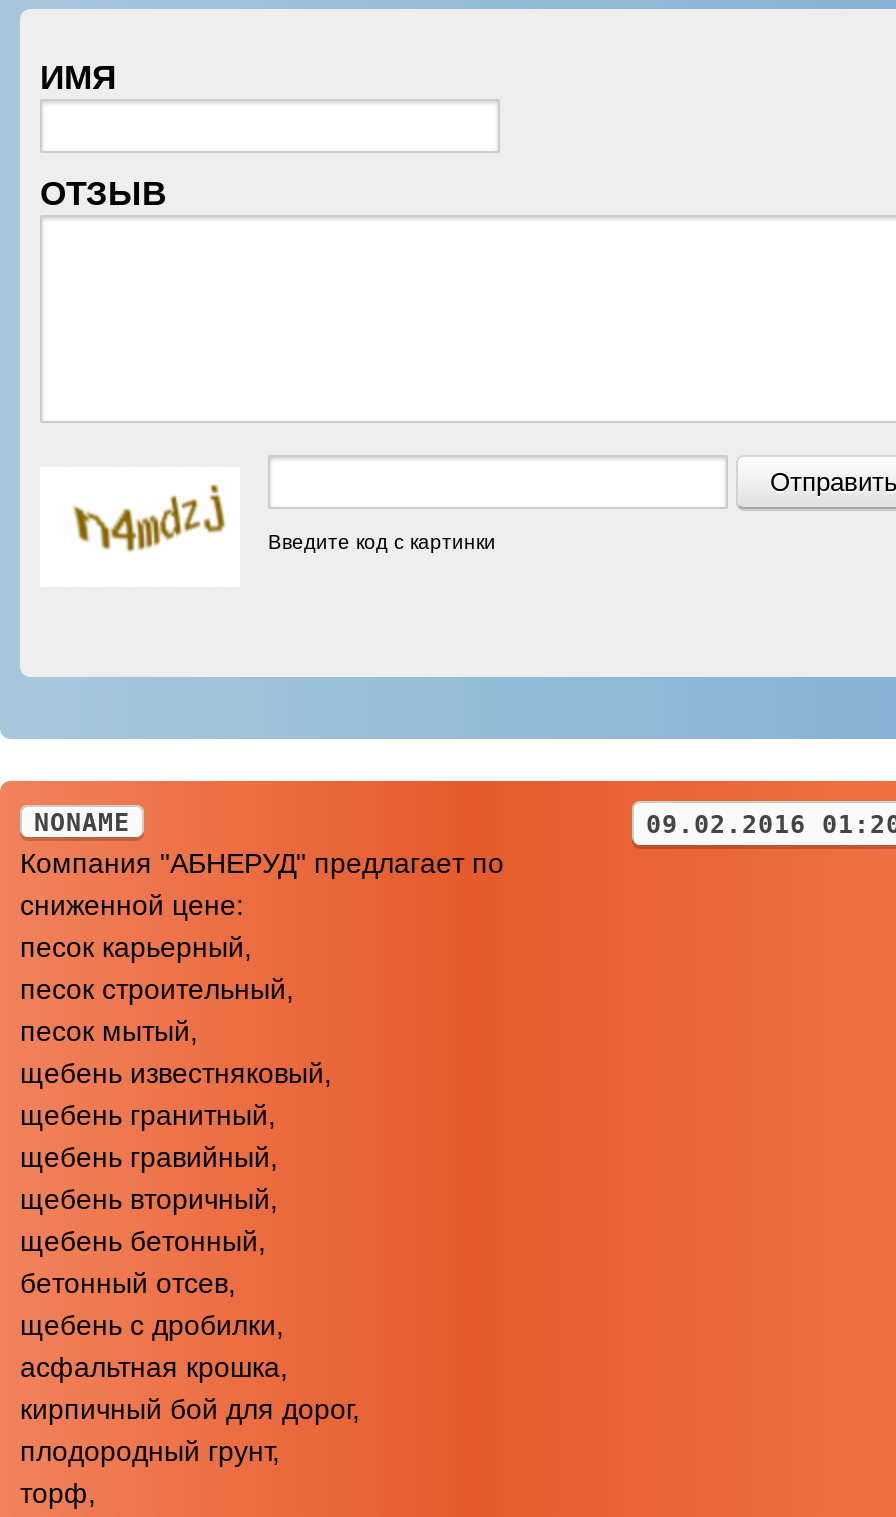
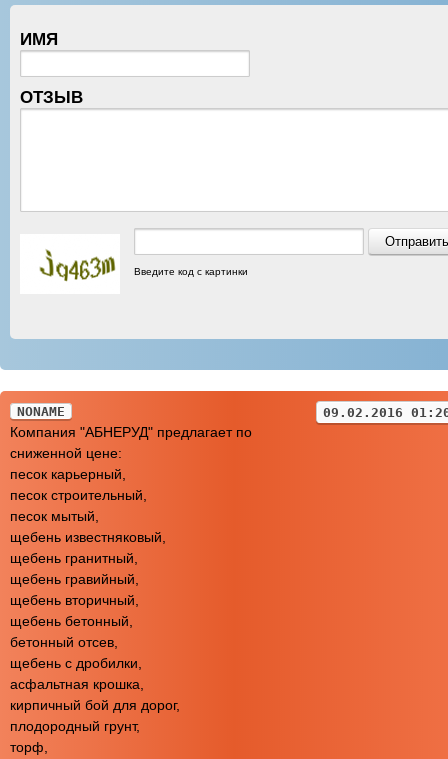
- [image]
+ [image]
